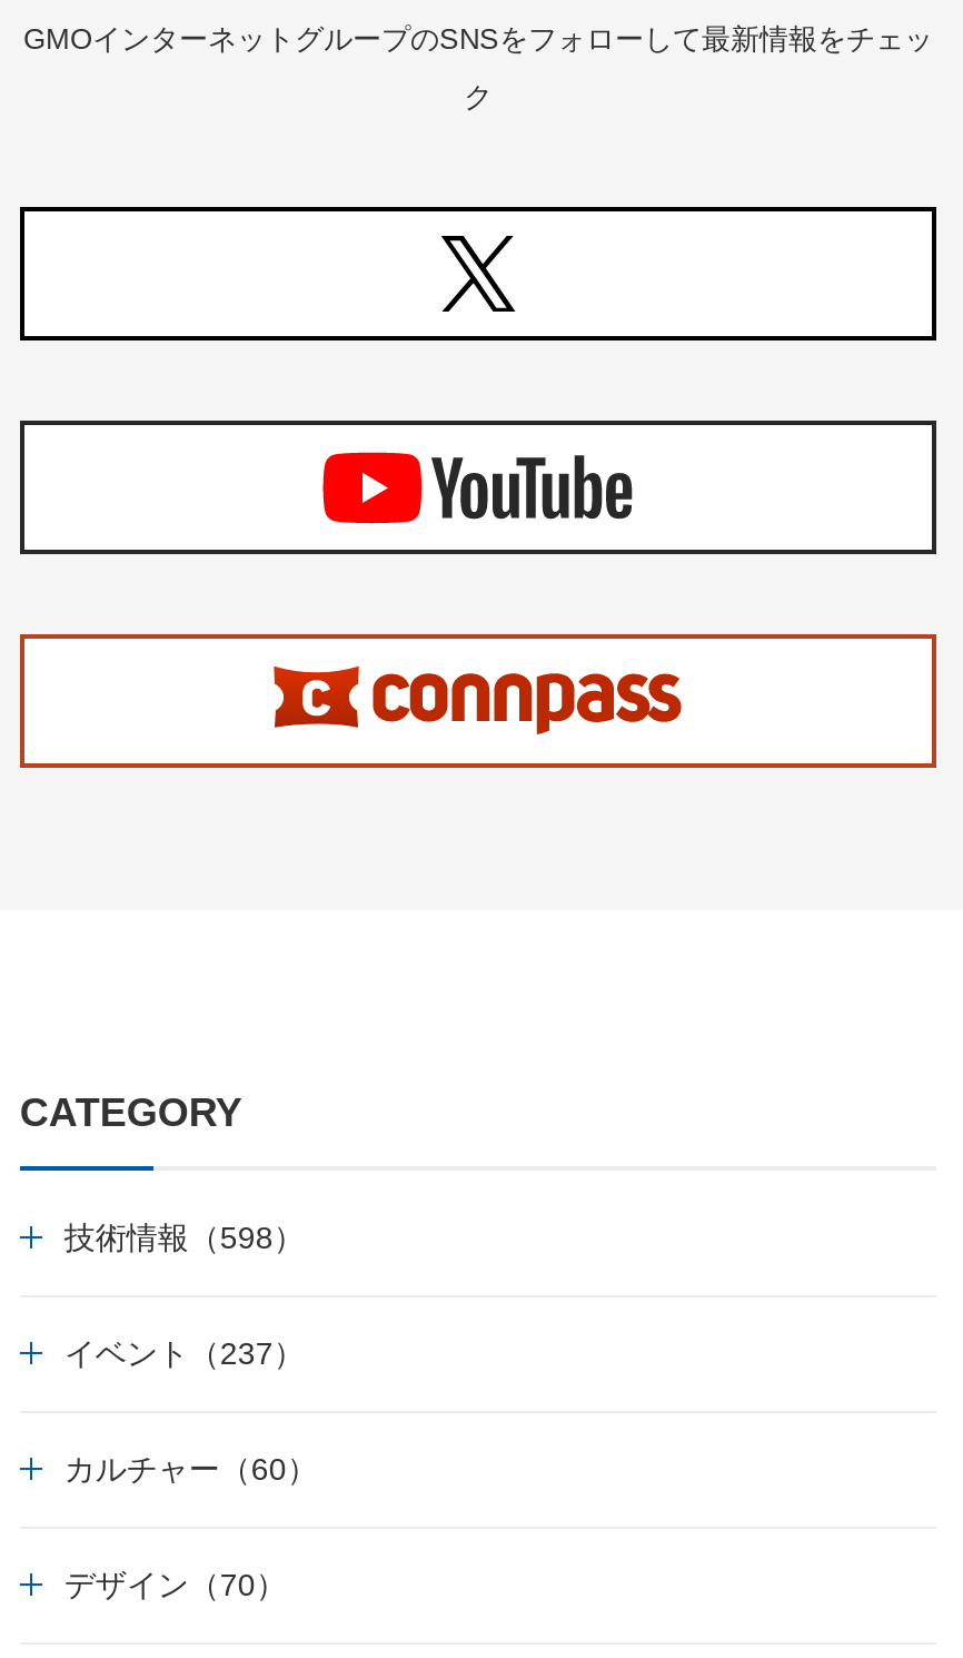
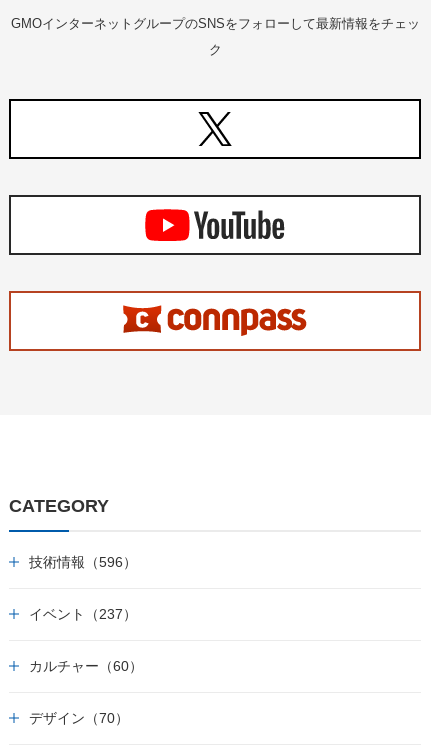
- 技術情報（598）
+ 技術情報（596）
